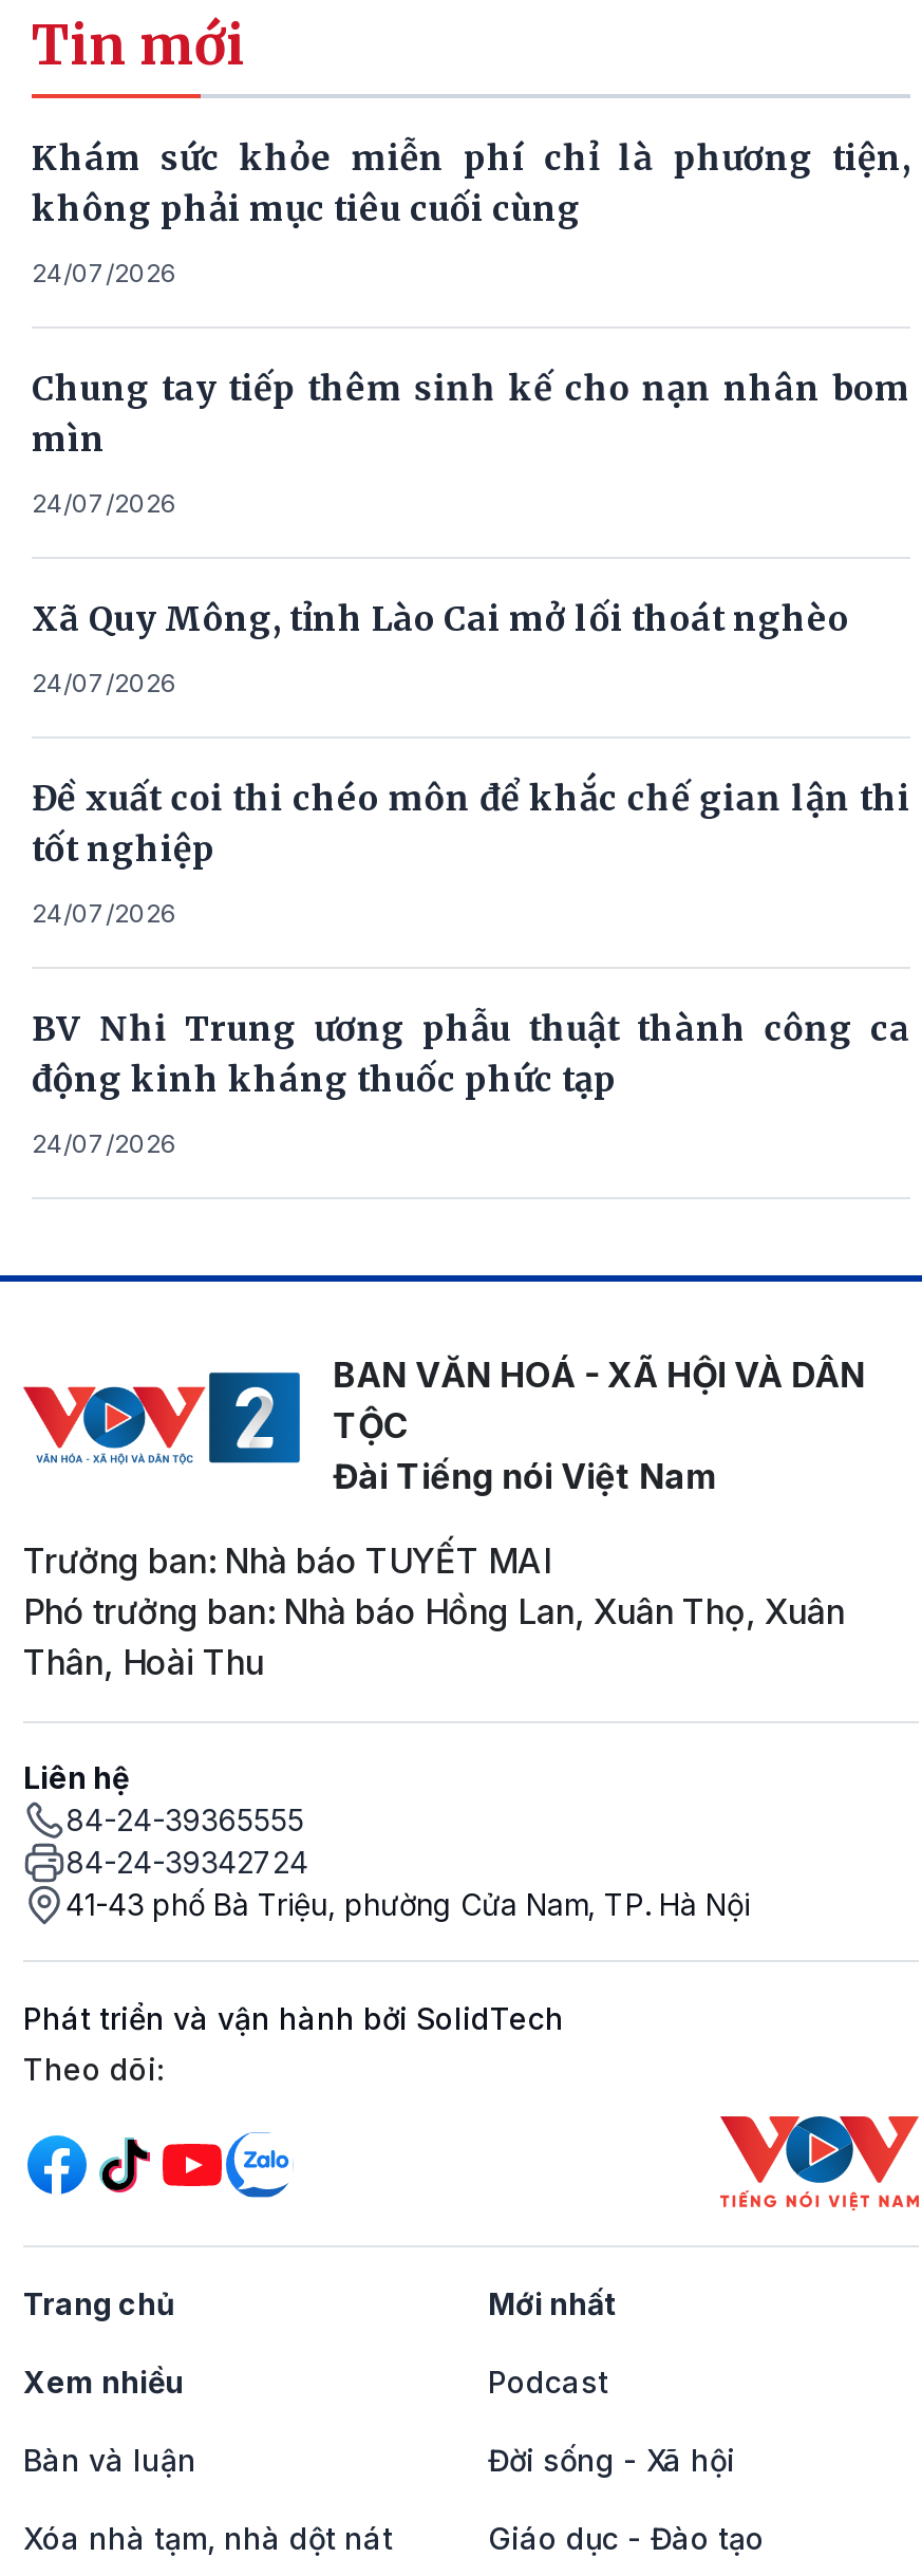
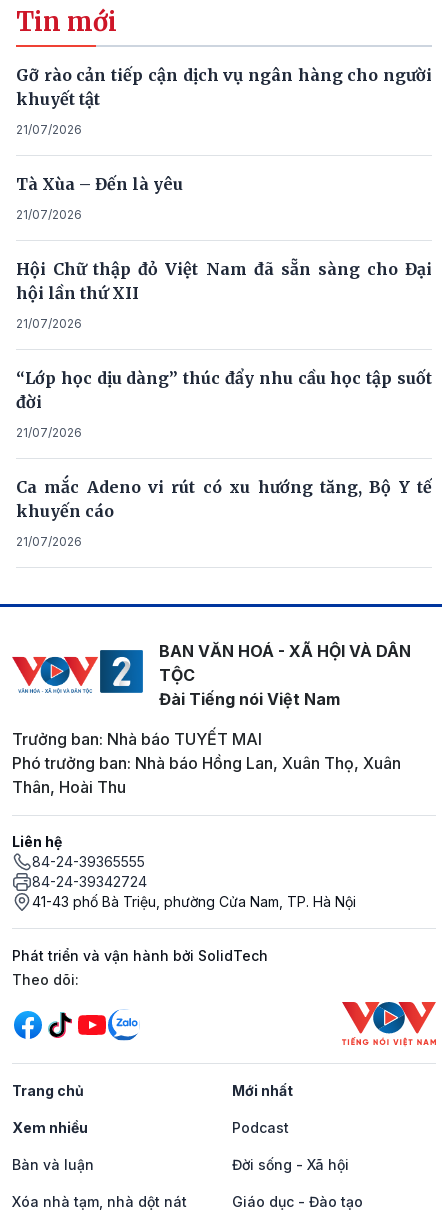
- Khám sức khỏe miễn phí chỉ là phương tiện,
- không phải mục tiêu cuối cùng
+ Gỡ rào cản tiếp cận dịch vụ ngân hàng cho người
+ khuyết tật

- 24/07/2026
+ 21/07/2026

- Chung tay tiếp thêm sinh kế cho nạn nhân bom
- mìn
+ Tà Xùa – Đến là yêu

- 24/07/2026
+ 21/07/2026

- Xã Quy Mông, tỉnh Lào Cai mở lối thoát nghèo
+ Hội Chữ thập đỏ Việt Nam đã sẵn sàng cho Đại
+ hội lần thứ XII

- 24/07/2026
+ 21/07/2026

- Đề xuất coi thi chéo môn để khắc chế gian lận thi
- tốt nghiệp
+ “Lớp học dịu dàng” thúc đẩy nhu cầu học tập suốt
+ đời

- 24/07/2026
+ 21/07/2026

- BV Nhi Trung ương phẫu thuật thành công ca
- động kinh kháng thuốc phức tạp
+ Ca mắc Adeno vi rút có xu hướng tăng, Bộ Y tế
+ khuyến cáo

- 24/07/2026
+ 21/07/2026
